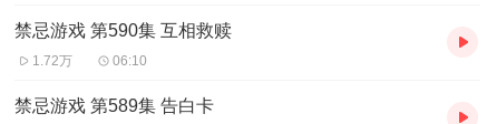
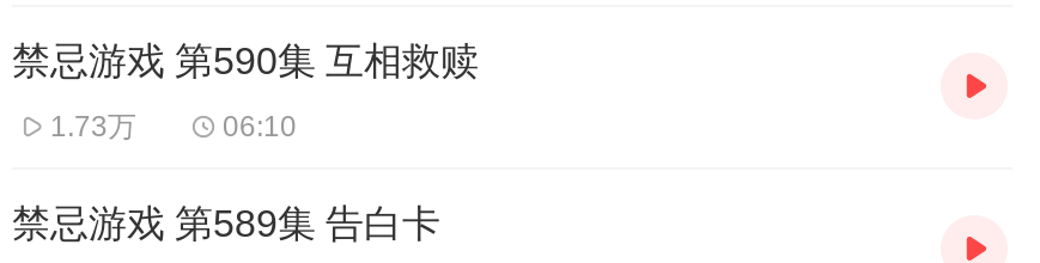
- 1.72万
+ 1.73万
